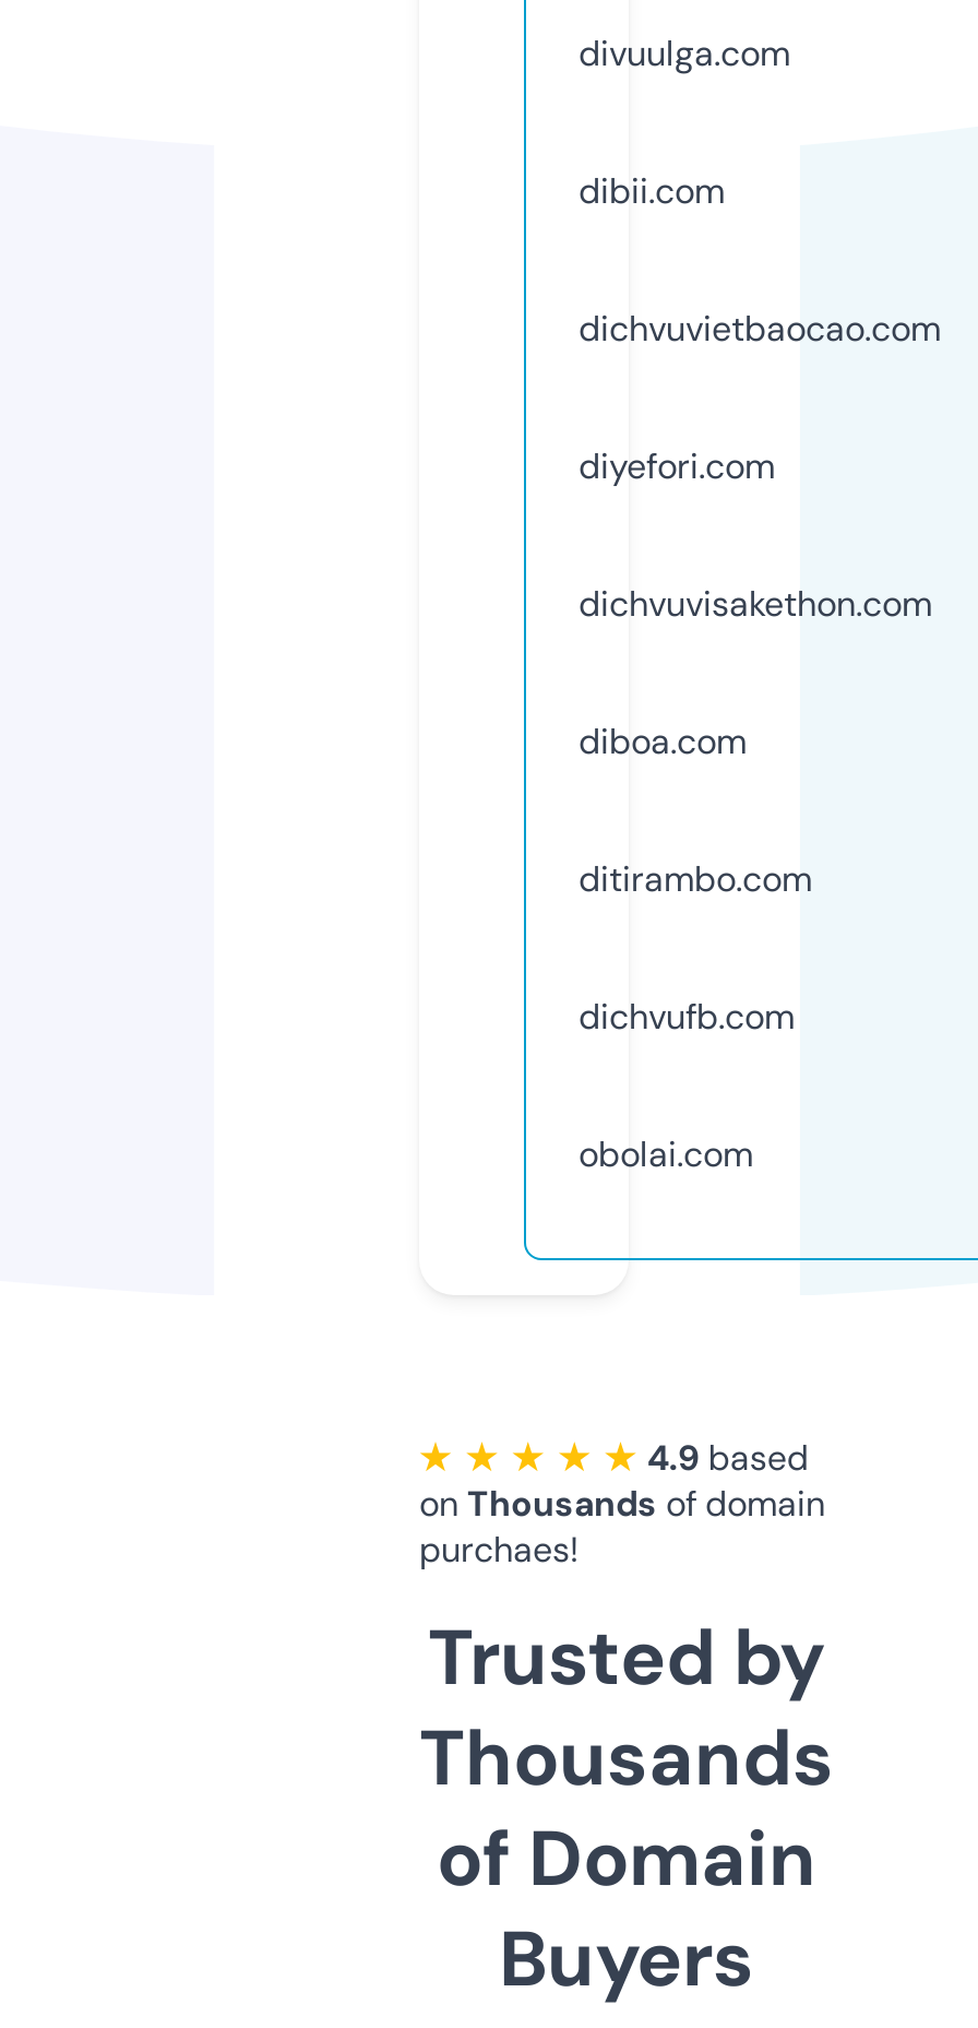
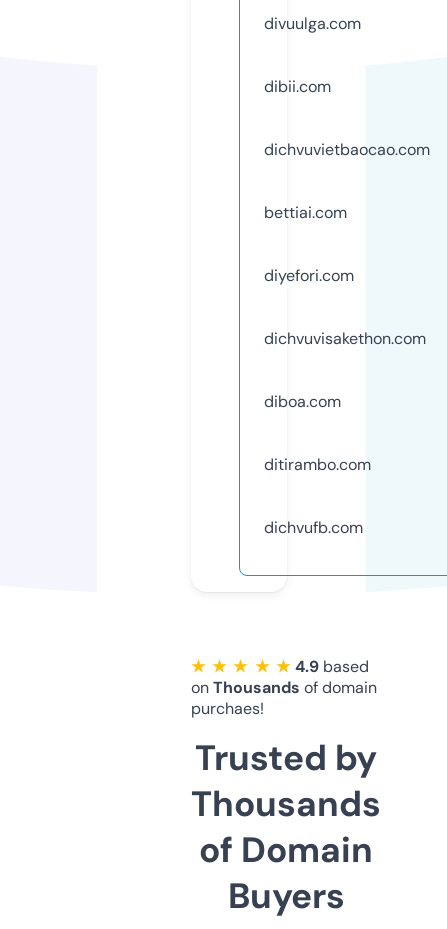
+ bettiai.com

moved down: diyefori.com | dichvuvisakethon.com | diboa.com | ditirambo.com | dichvufb.com

- obolai.com
